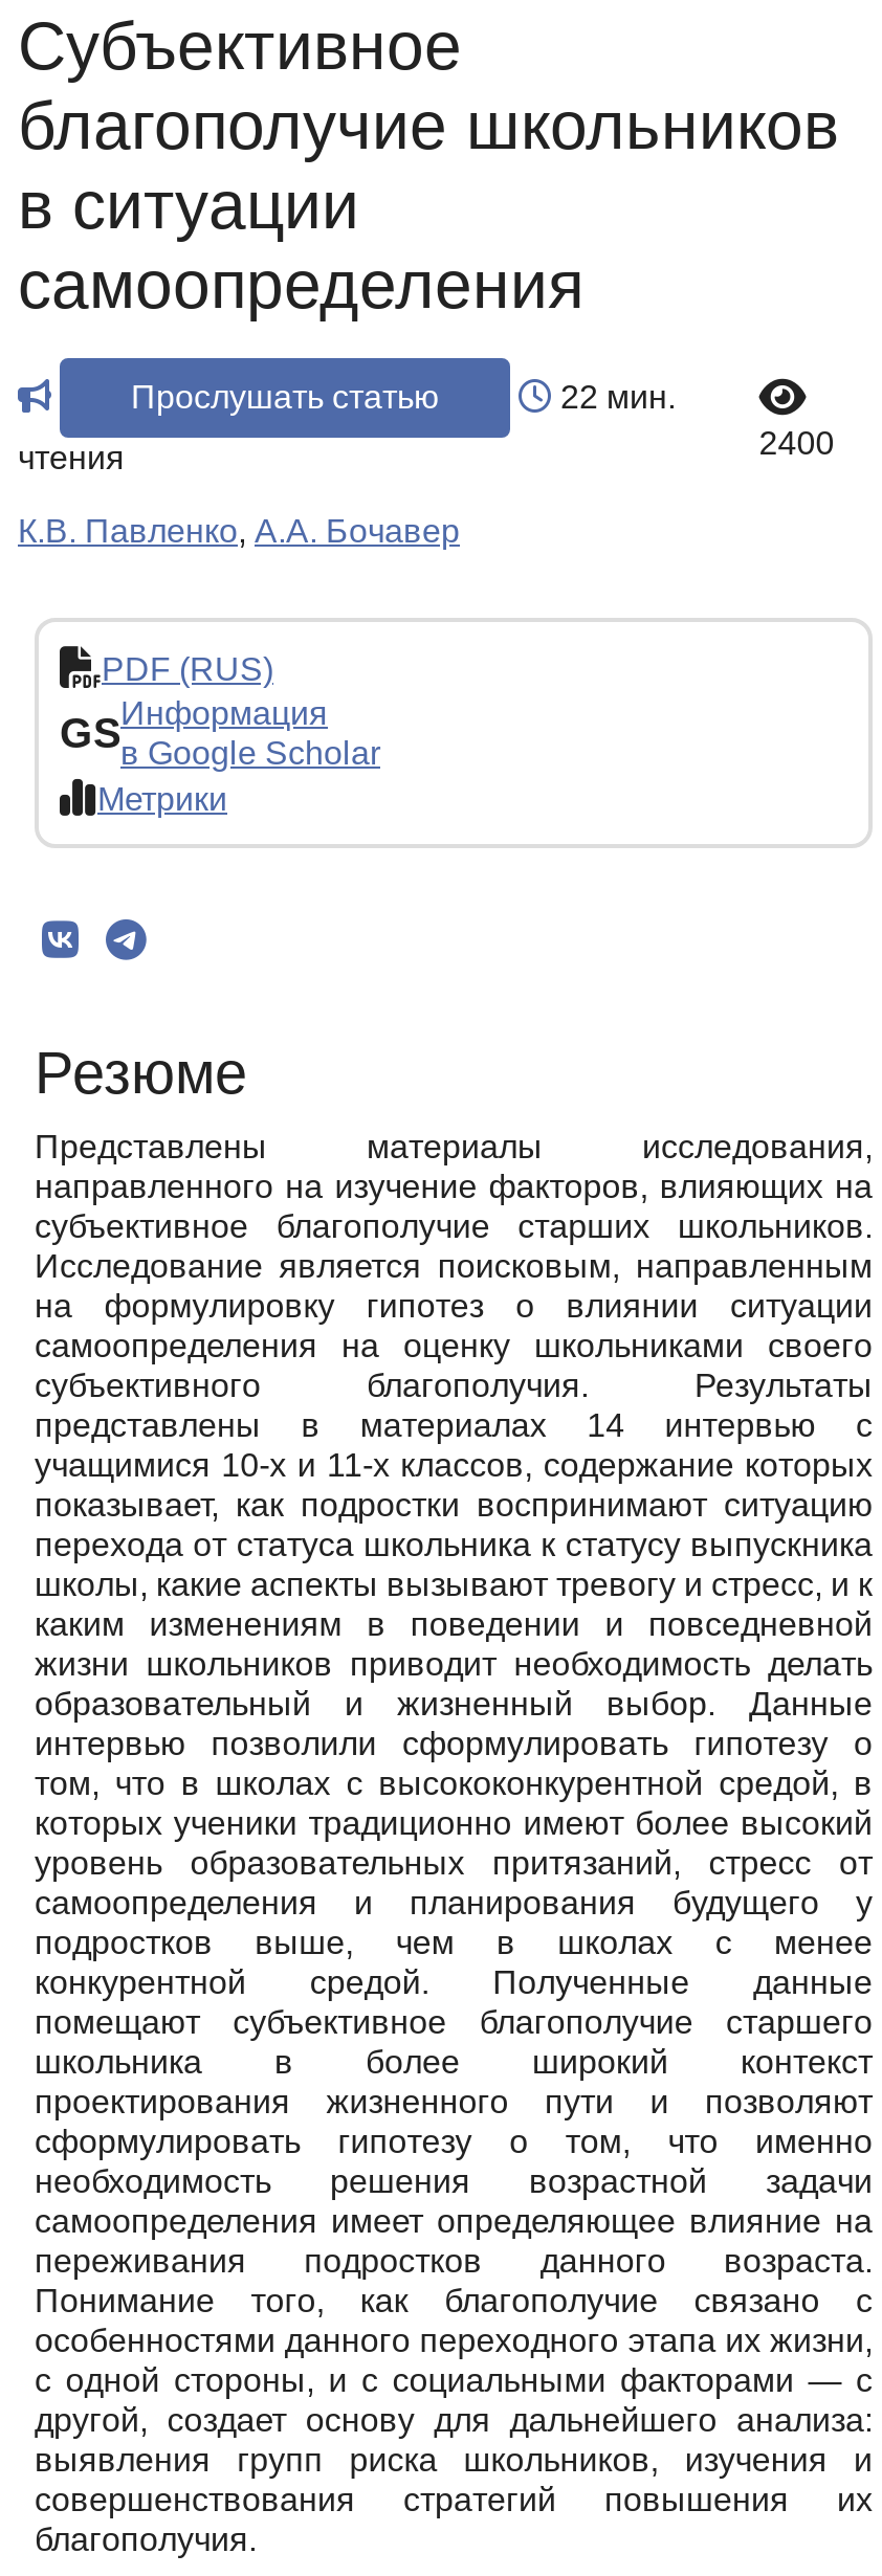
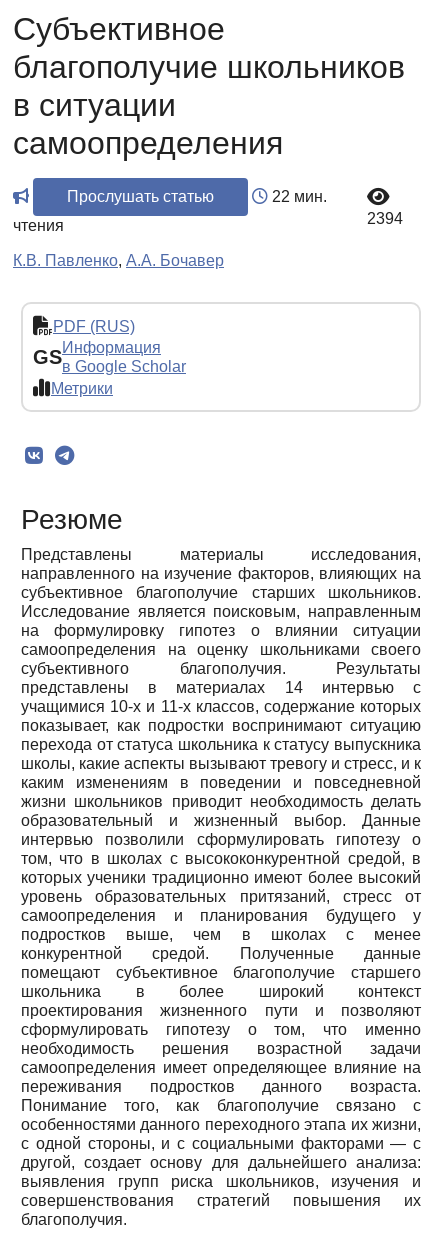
- 2400
+ 2394
